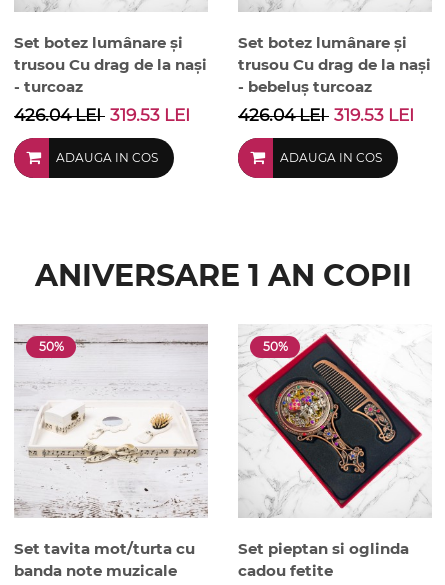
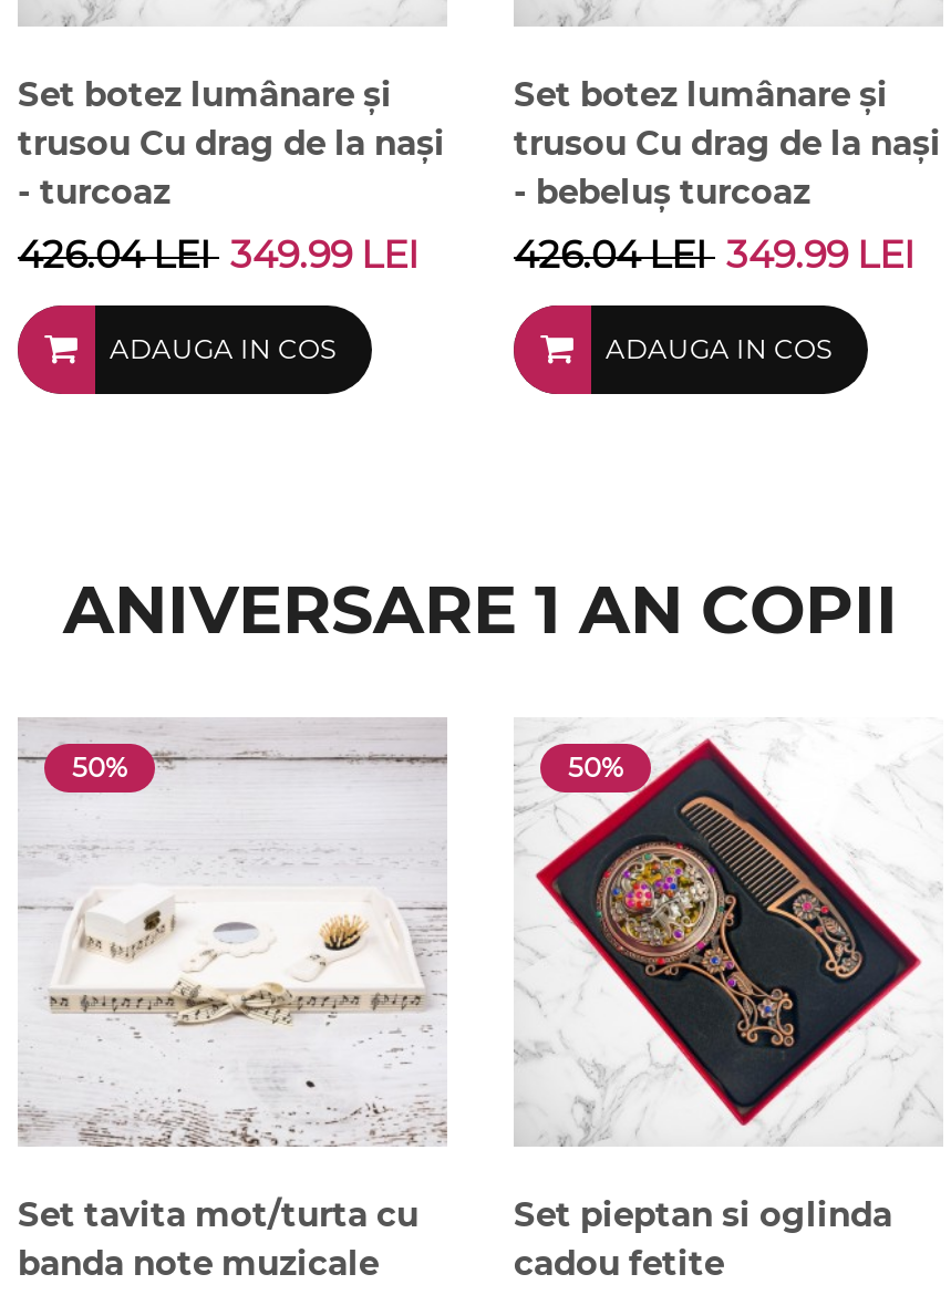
- 426.04 LEI 319.53 LEI
+ 426.04 LEI 349.99 LEI

- 426.04 LEI 319.53 LEI
+ 426.04 LEI 349.99 LEI
